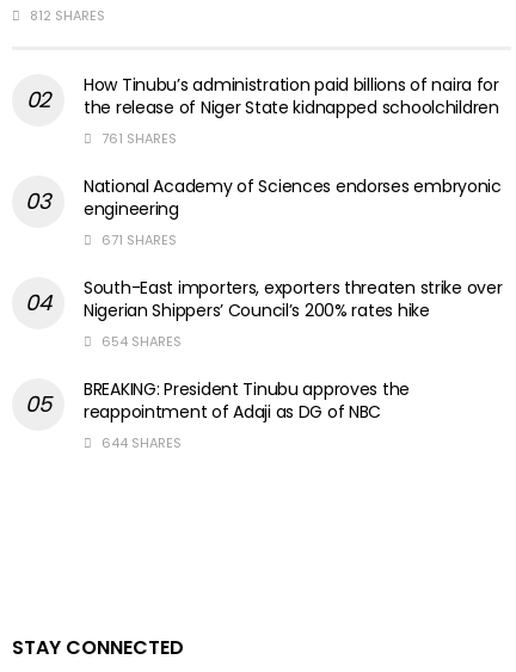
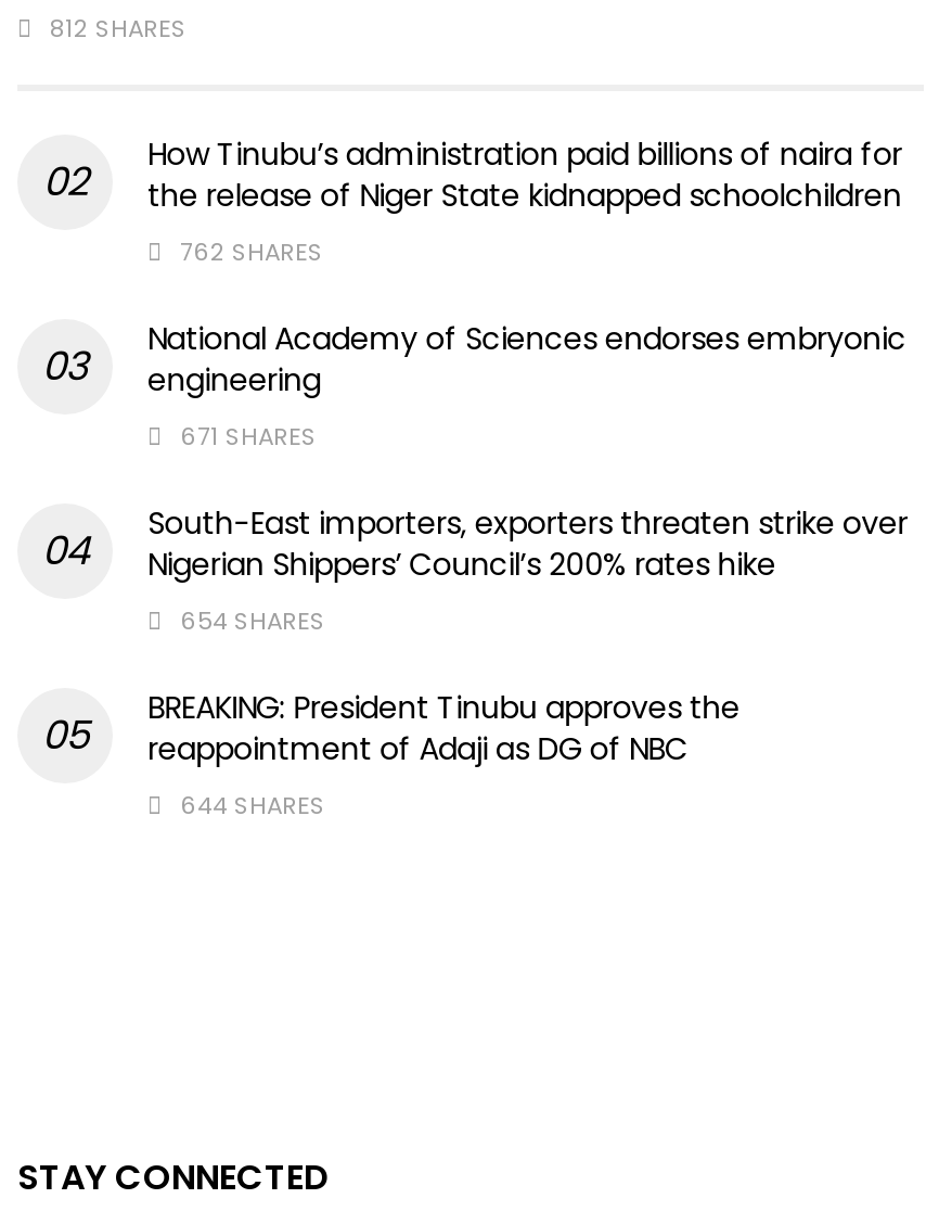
- 761 SHARES
+ 762 SHARES
